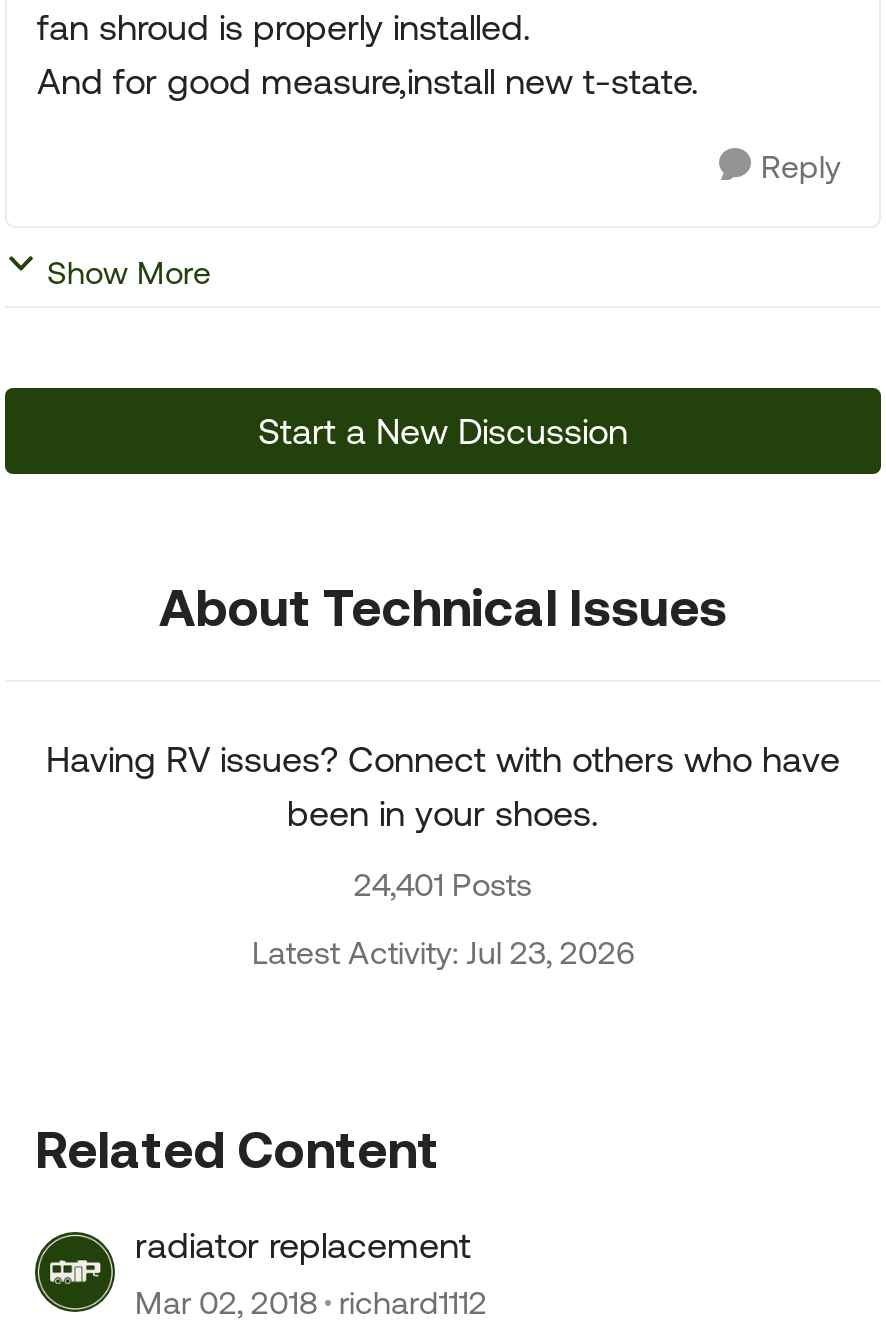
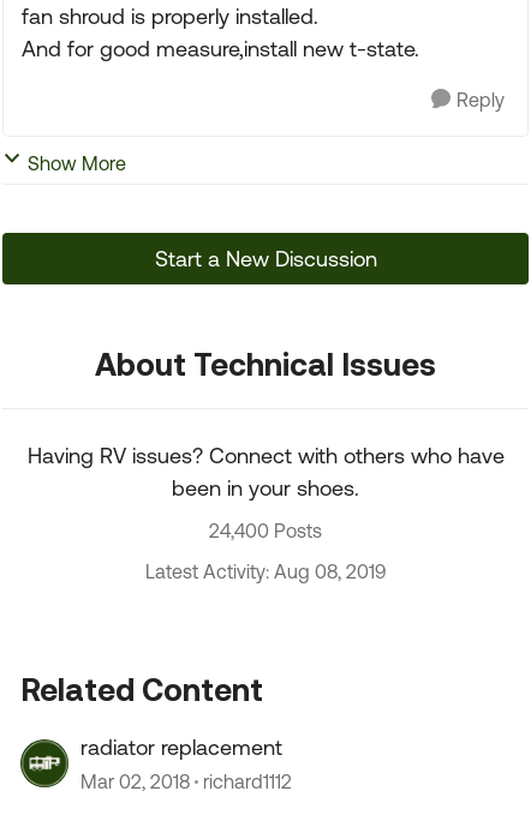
- 24,401 Posts
+ 24,400 Posts

- Latest Activity: Jul 23, 2026
+ Latest Activity: Aug 08, 2019
